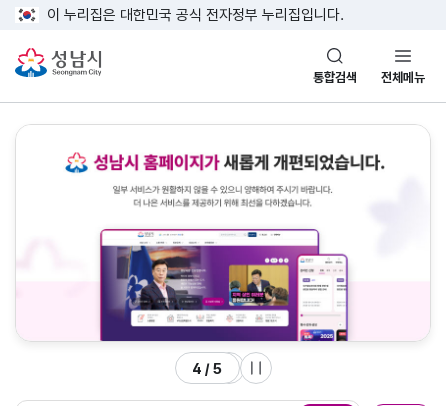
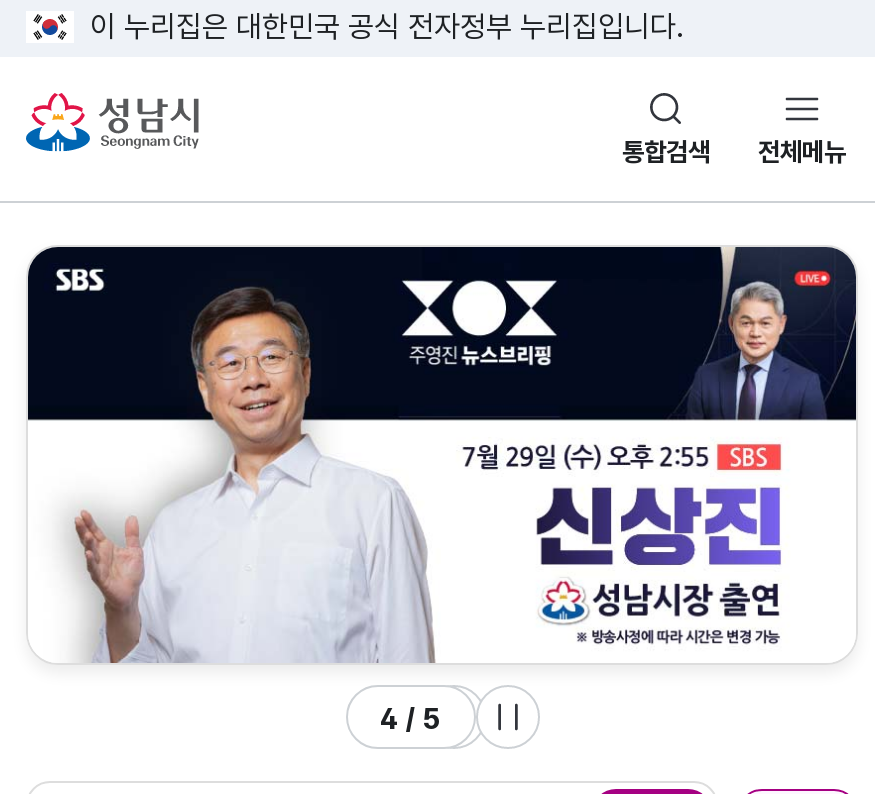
- [image]
+ [image]
